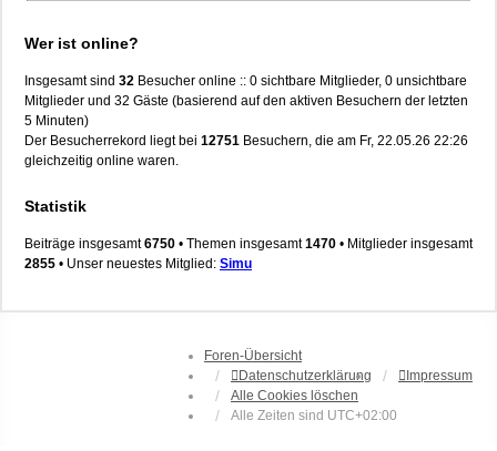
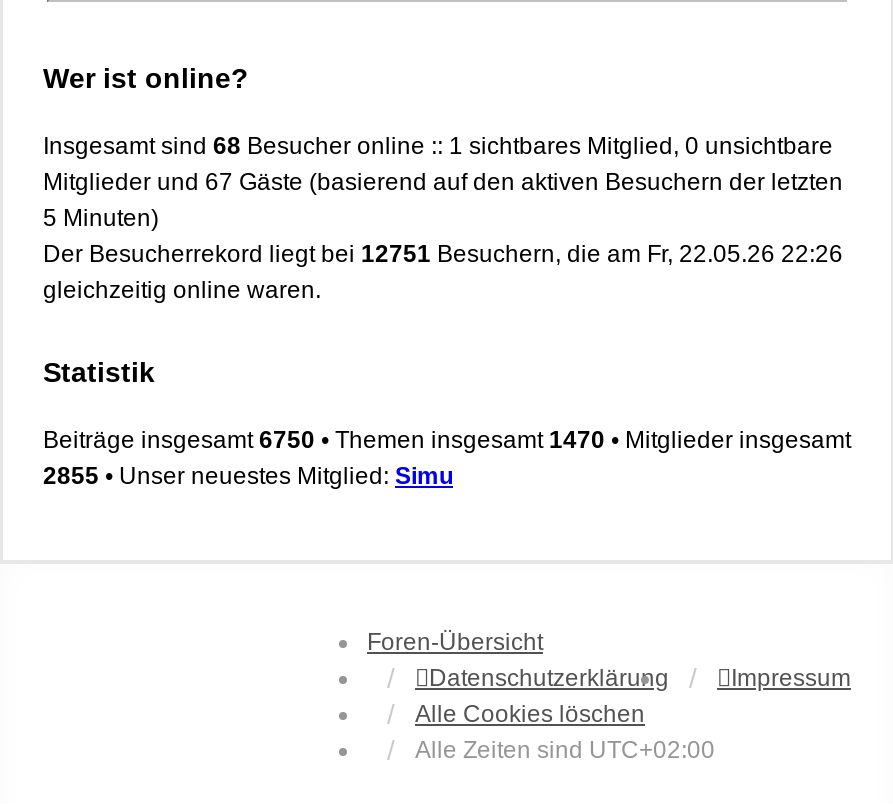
- Insgesamt sind 32 Besucher online :: 0 sichtbare Mitglieder, 0 unsichtbare
+ Insgesamt sind 68 Besucher online :: 1 sichtbares Mitglied, 0 unsichtbare

- Mitglieder und 32 Gäste (basierend auf den aktiven Besuchern der letzten
+ Mitglieder und 67 Gäste (basierend auf den aktiven Besuchern der letzten
